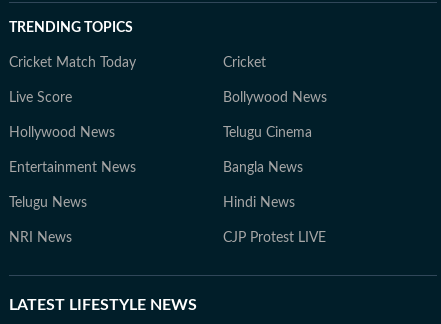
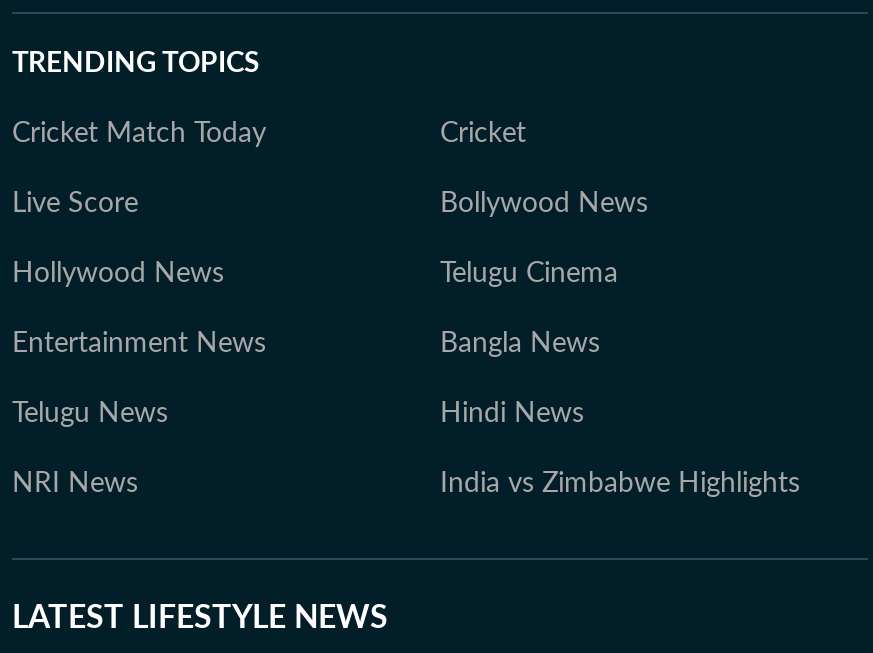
- CJP Protest LIVE
+ India vs Zimbabwe Highlights
